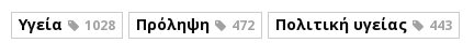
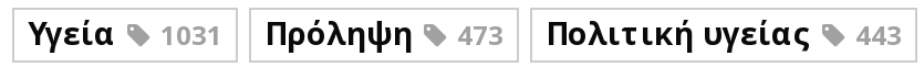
- 1028
+ 1031

- 472
+ 473
